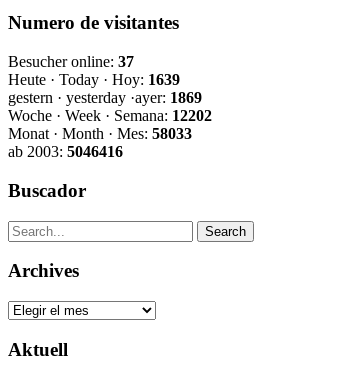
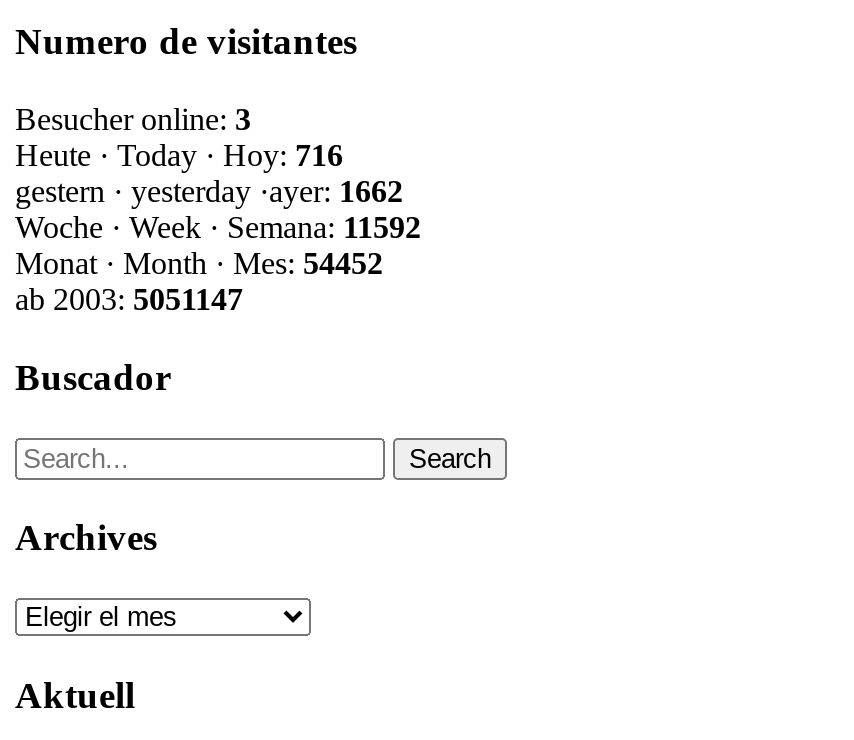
- Besucher online: 37
+ Besucher online: 3

- Heute · Today · Hoy: 1639
+ Heute · Today · Hoy: 716

- gestern · yesterday ·ayer: 1869
+ gestern · yesterday ·ayer: 1662

- Woche · Week · Semana: 12202
+ Woche · Week · Semana: 11592

- Monat · Month · Mes: 58033
+ Monat · Month · Mes: 54452

- ab 2003: 5046416
+ ab 2003: 5051147
